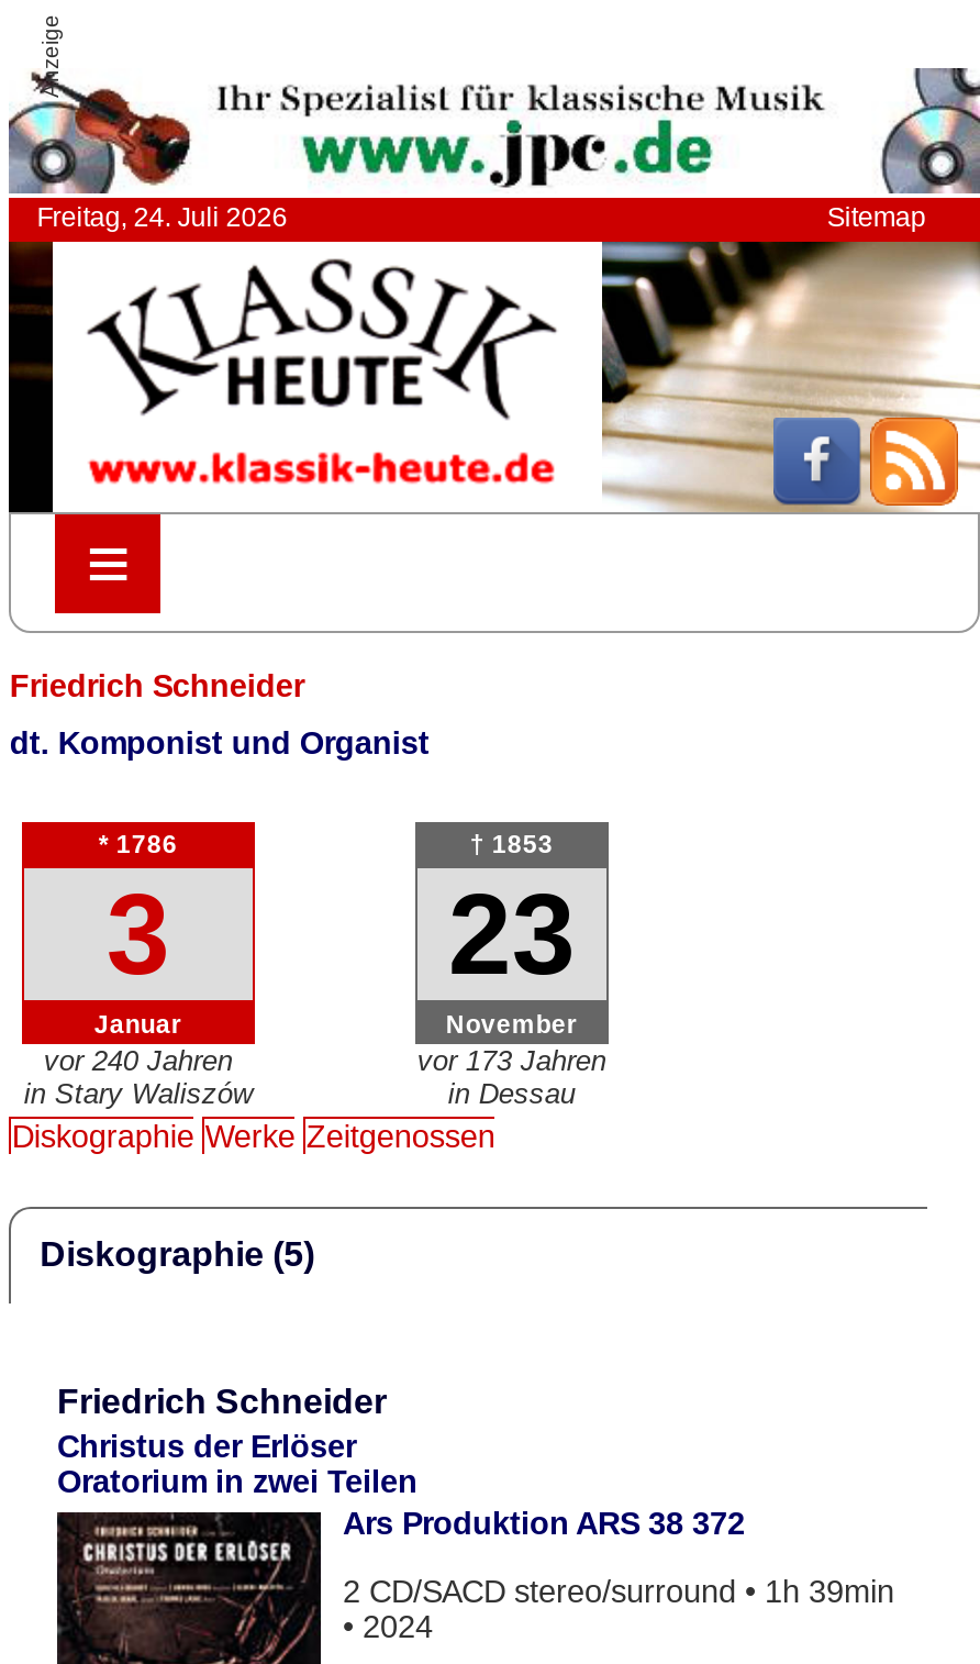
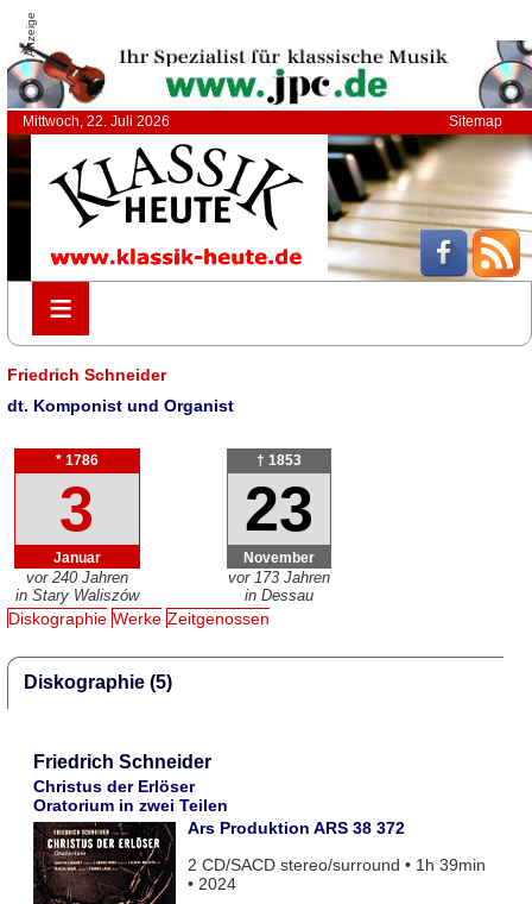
- Freitag, 24. Juli 2026
+ Mittwoch, 22. Juli 2026
